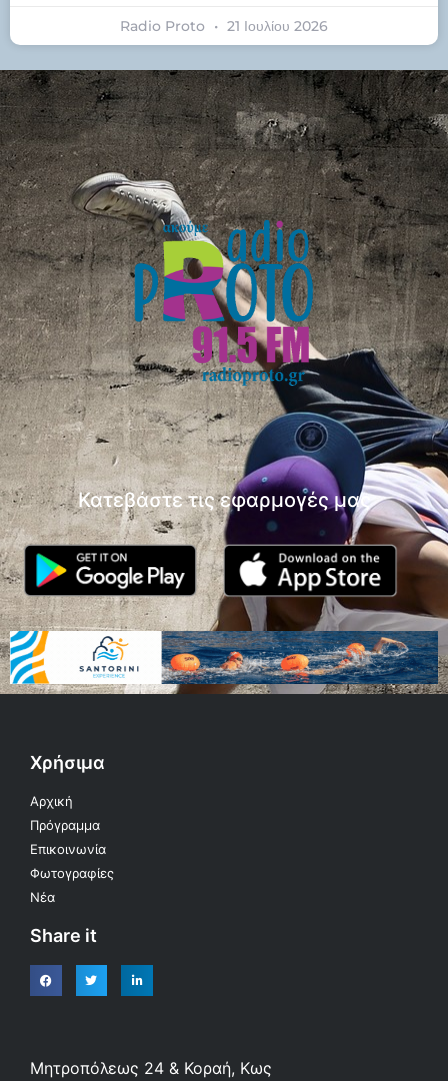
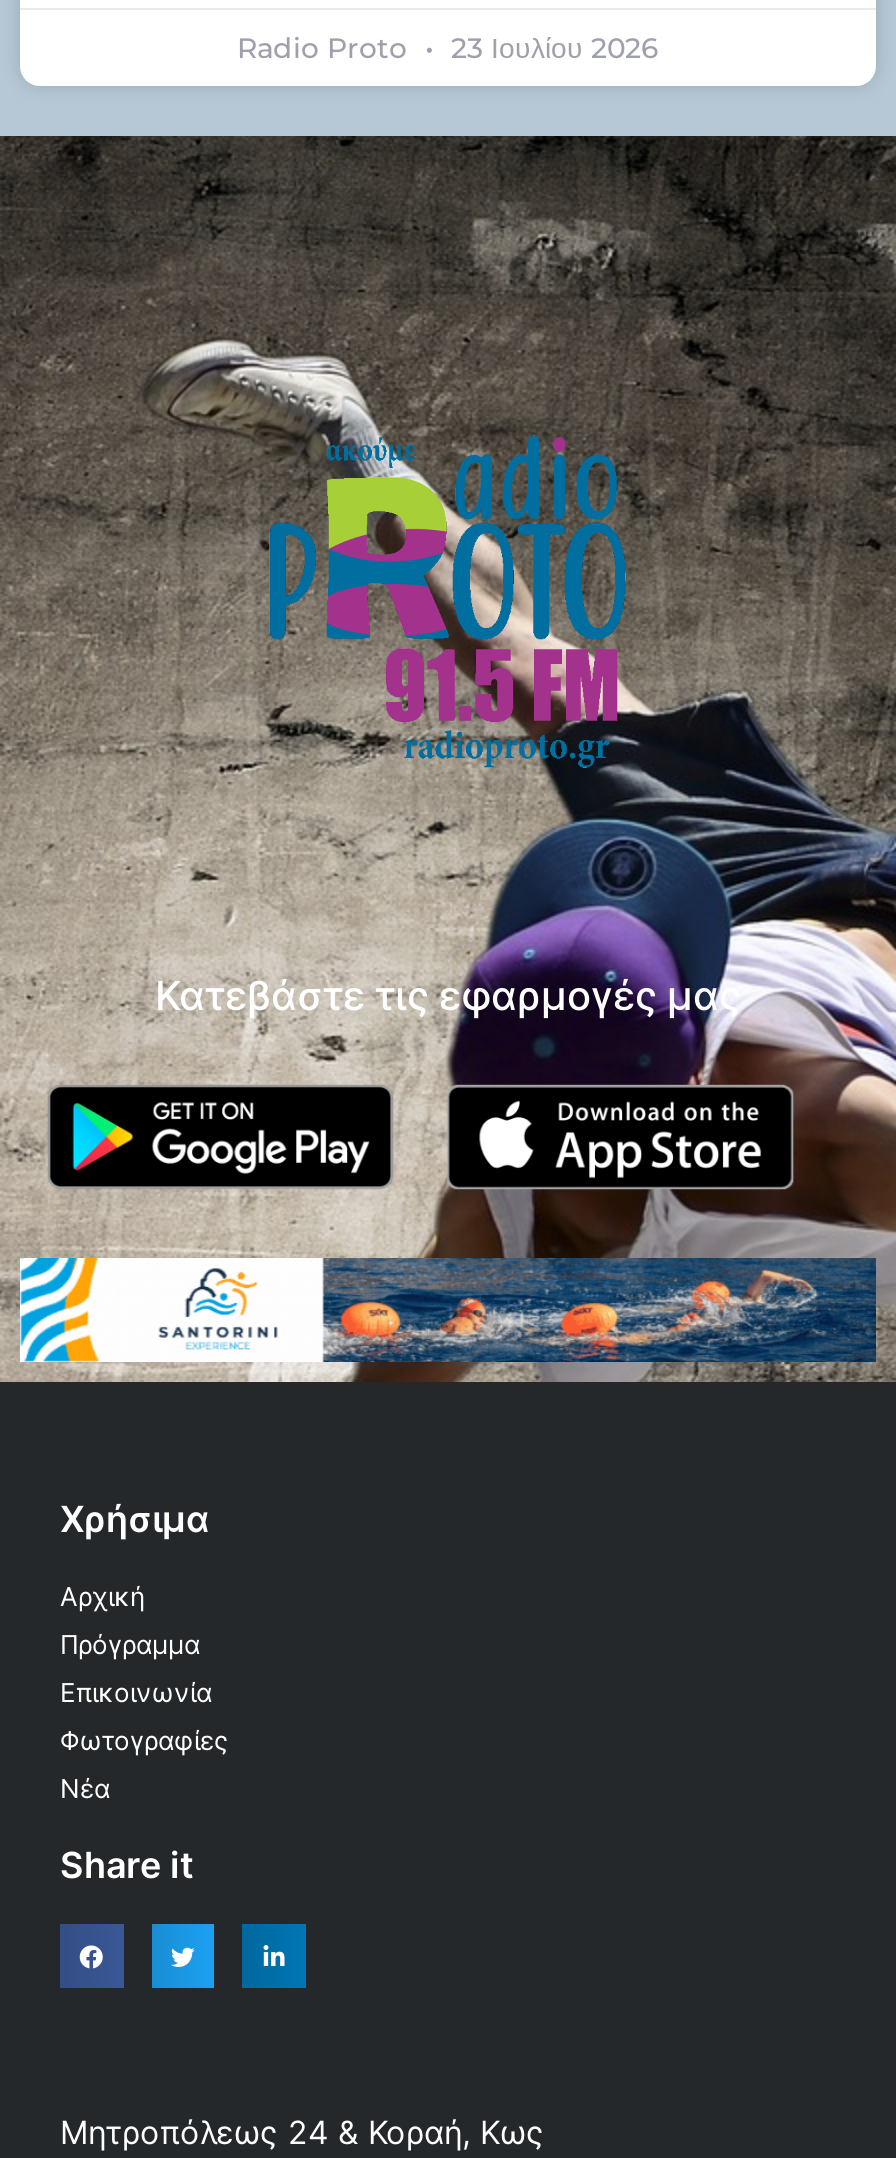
- Radio Proto 21 Ιουλίου 2026
+ Radio Proto 23 Ιουλίου 2026
